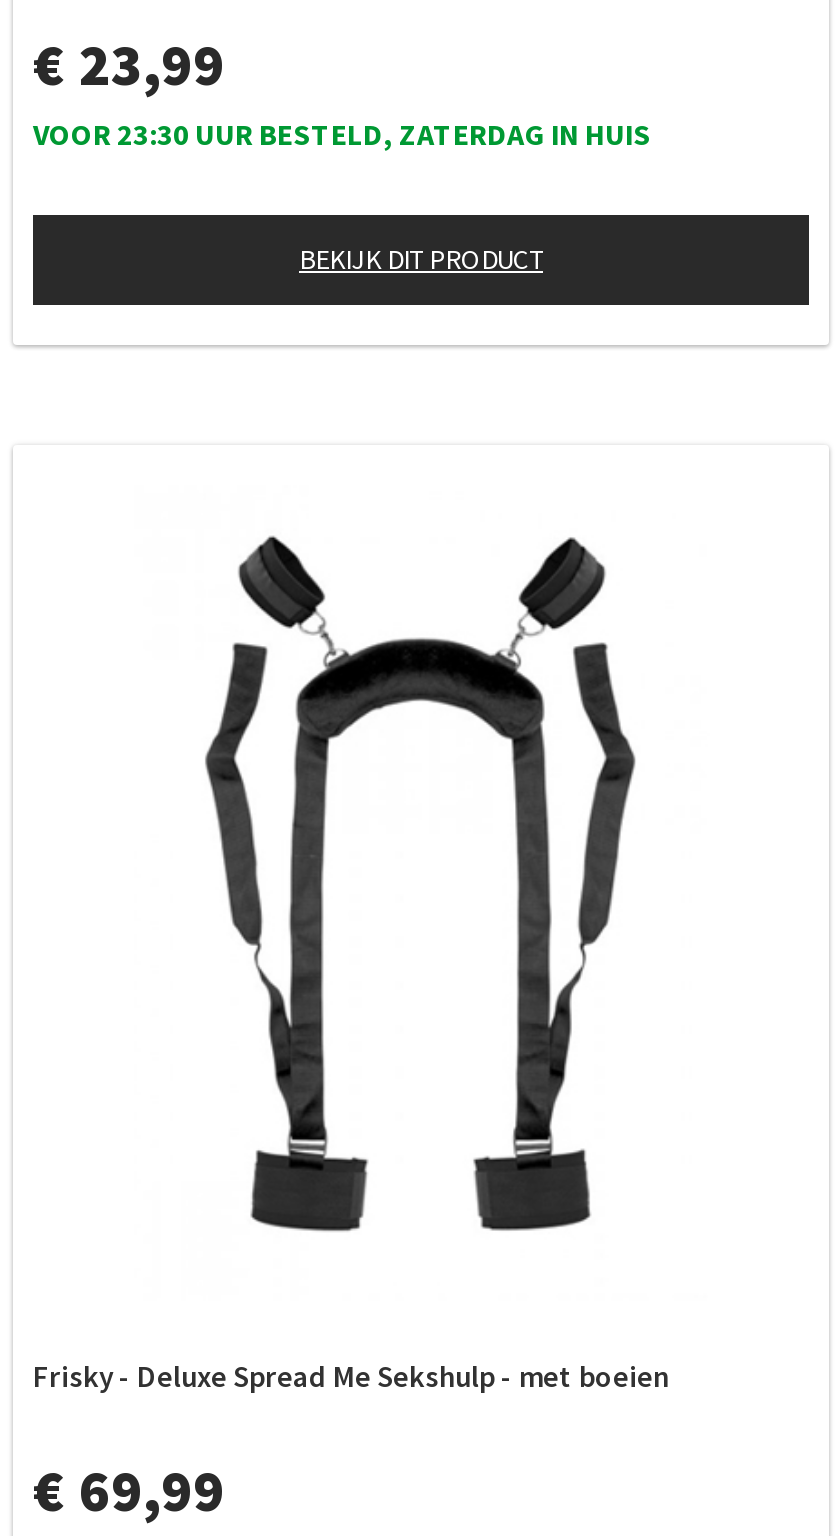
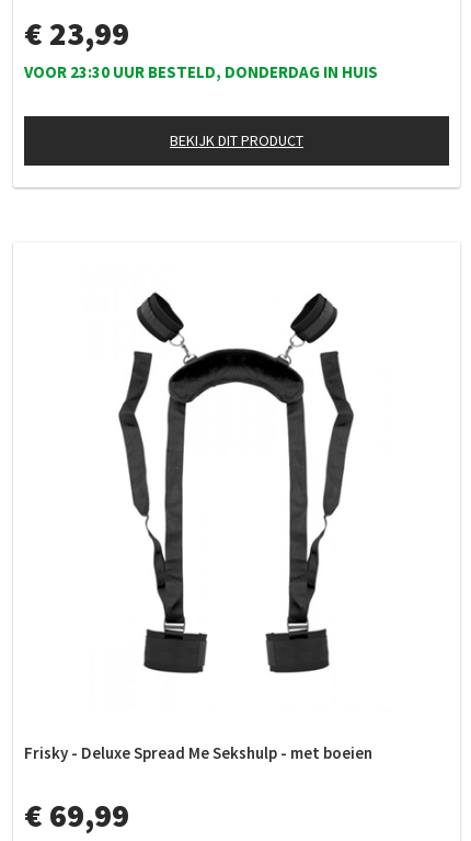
- VOOR 23:30 UUR BESTELD, ZATERDAG IN HUIS
+ VOOR 23:30 UUR BESTELD, DONDERDAG IN HUIS
